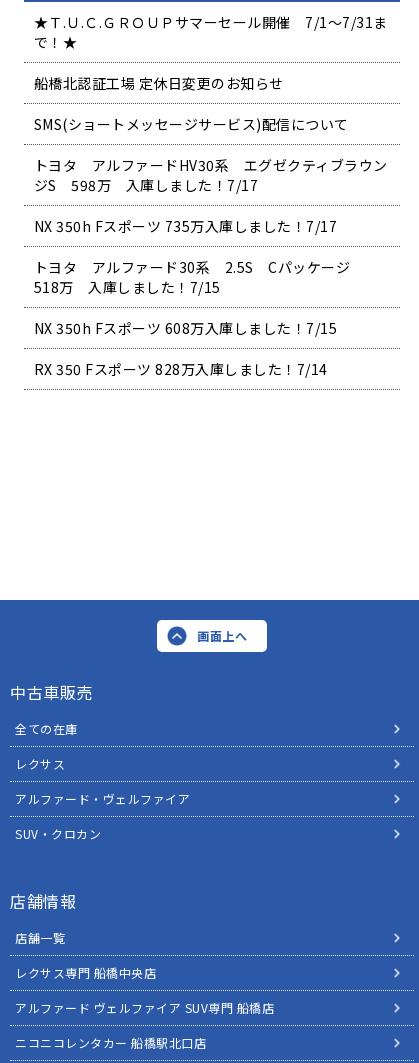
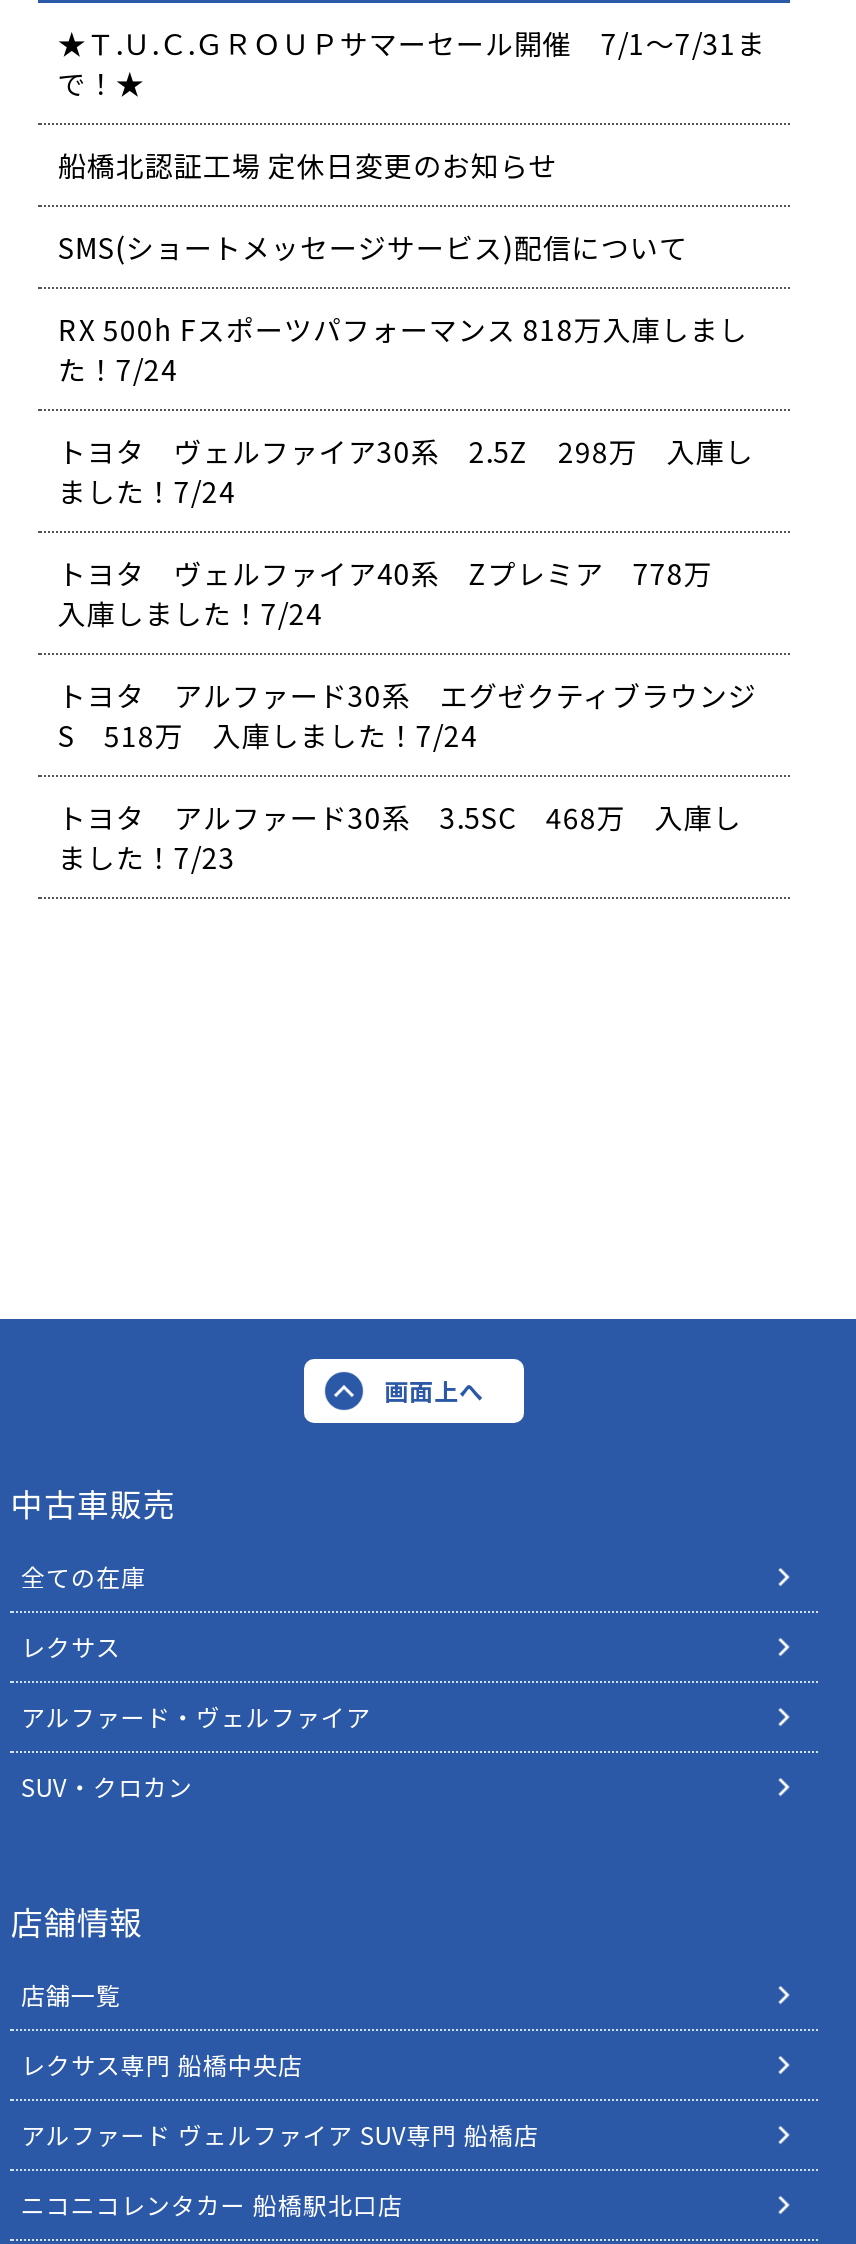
- トヨタ アルファードHV30系 エグゼクティブラウン
- ジS 598万 入庫しました！7/17
+ RX 500h Fスポーツパフォーマンス 818万入庫しまし
+ た！7/24

- NX 350h Fスポーツ 735万入庫しました！7/17
+ トヨタ ヴェルファイア30系 2.5Z 298万 入庫し
+ ました！7/24

- トヨタ アルファード30系 2.5S Cパッケージ
- 518万 入庫しました！7/15
+ トヨタ ヴェルファイア40系 Zプレミア 778万
+ 入庫しました！7/24

- NX 350h Fスポーツ 608万入庫しました！7/15
+ トヨタ アルファード30系 エグゼクティブラウンジ
+ S 518万 入庫しました！7/24

- RX 350 Fスポーツ 828万入庫しました！7/14
+ トヨタ アルファード30系 3.5SC 468万 入庫し
+ ました！7/23
